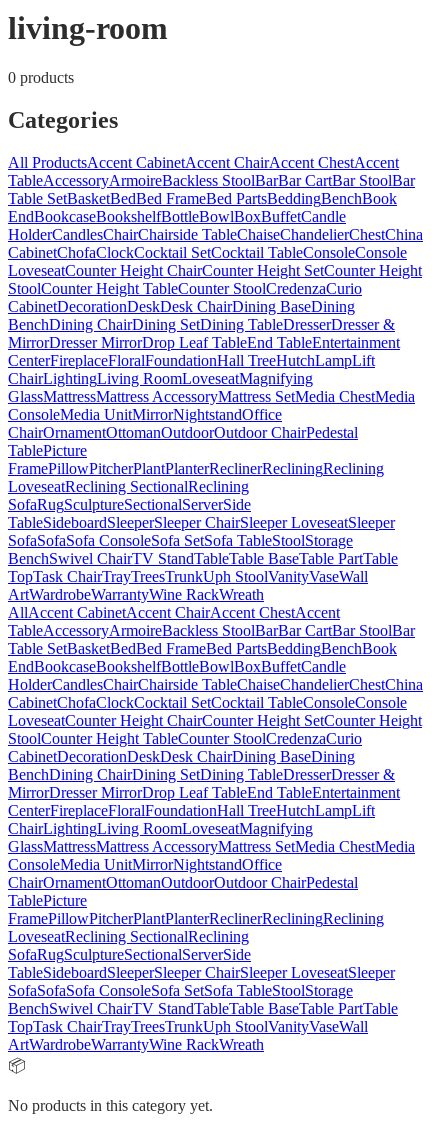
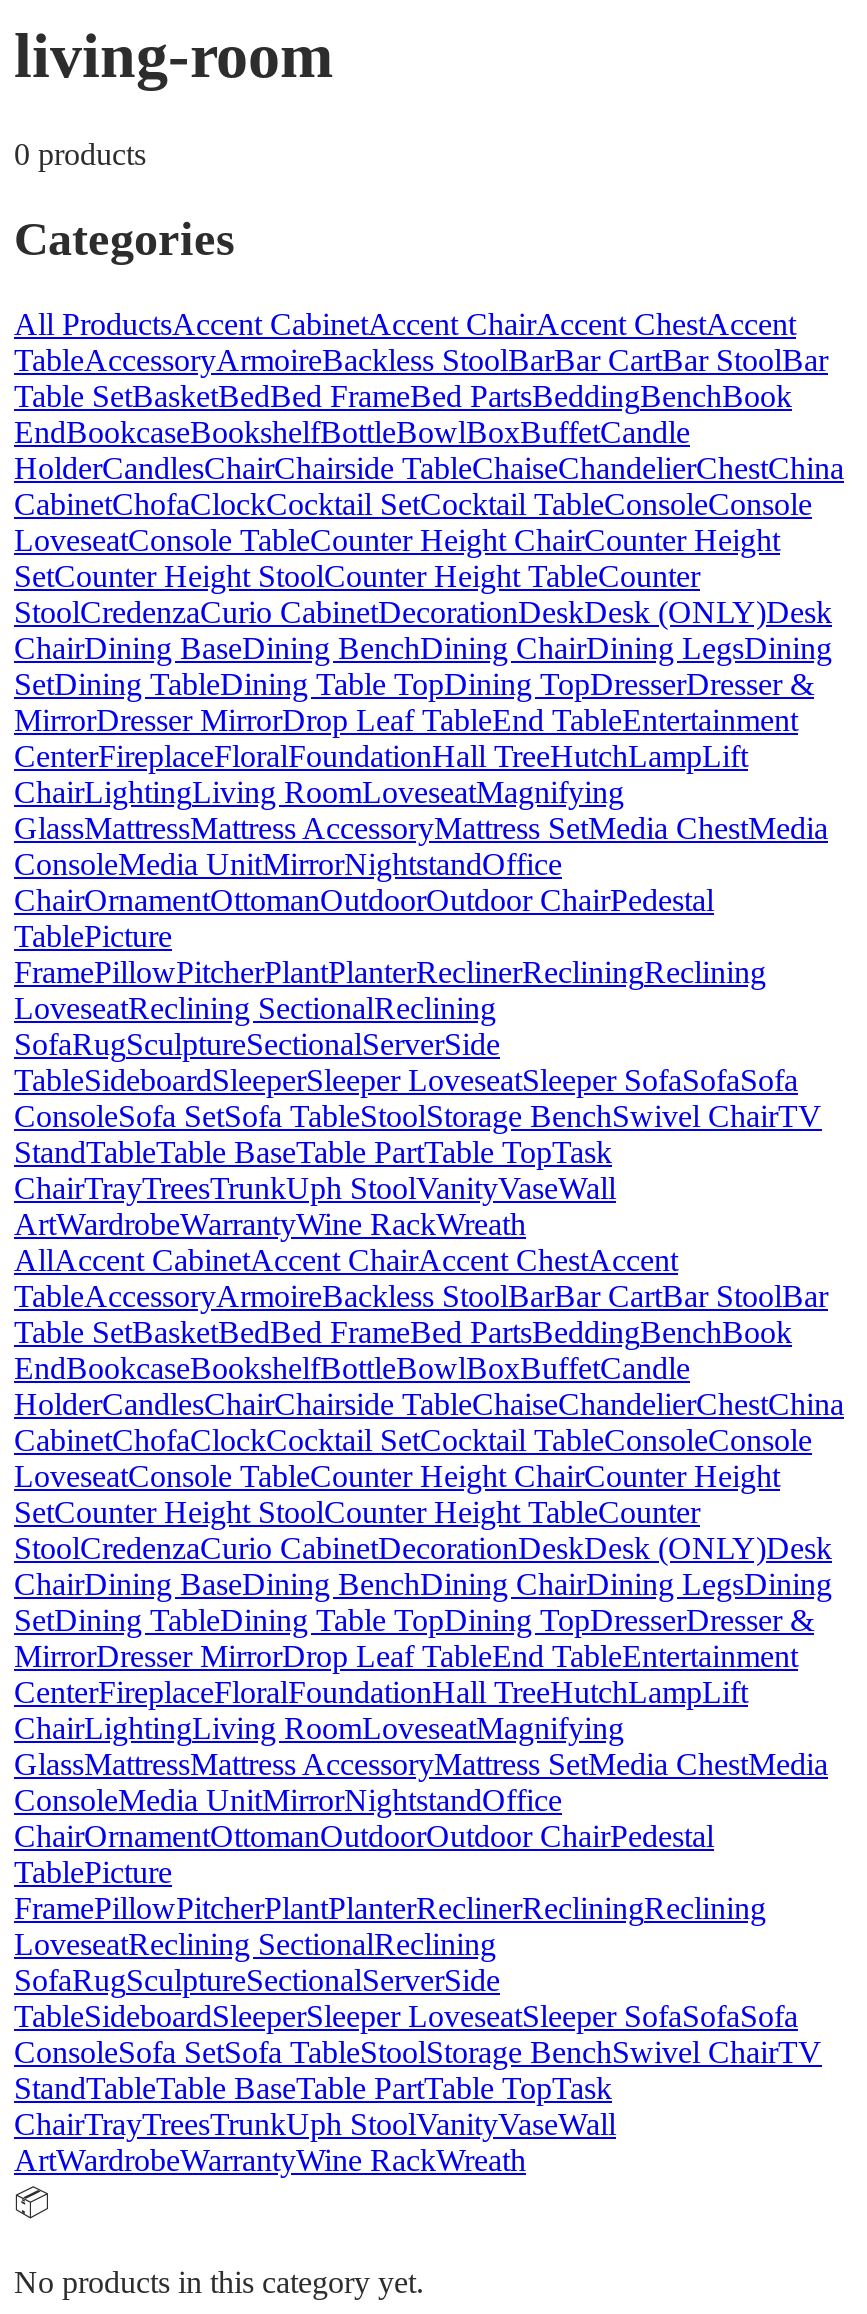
- LoveseatCounter Height ChairCounter Height SetCounter Height
- StoolCounter Height TableCounter StoolCredenzaCurio
- CabinetDecorationDeskDesk ChairDining BaseDining
- BenchDining ChairDining SetDining TableDresserDresser &
+ LoveseatConsole TableCounter Height ChairCounter Height
+ SetCounter Height StoolCounter Height TableCounter
+ StoolCredenzaCurio CabinetDecorationDeskDesk (ONLY)Desk
+ ChairDining BaseDining BenchDining ChairDining LegsDining
+ SetDining TableDining Table TopDining TopDresserDresser &

- TableSideboardSleeperSleeper ChairSleeper LoveseatSleeper
- SofaSofaSofa ConsoleSofa SetSofa TableStoolStorage
- BenchSwivel ChairTV StandTableTable BaseTable PartTable
- TopTask ChairTrayTreesTrunk Uph StoolVanityVaseWall
+ TableSideboardSleeperSleeper LoveseatSleeper SofaSofaSofa
+ ConsoleSofa SetSofa TableStoolStorage BenchSwivel ChairTV
+ StandTableTable BaseTable PartTable TopTask
+ ChairTrayTreesTrunkUph StoolVanityVaseWall

- LoveseatCounter Height ChairCounter Height SetCounter Height
- StoolCounter Height TableCounter StoolCredenzaCurio
- CabinetDecorationDeskDesk ChairDining BaseDining
- BenchDining ChairDining SetDining TableDresserDresser &
+ LoveseatConsole TableCounter Height ChairCounter Height
+ SetCounter Height StoolCounter Height TableCounter
+ StoolCredenzaCurio CabinetDecorationDeskDesk (ONLY)Desk
+ ChairDining BaseDining BenchDining ChairDining LegsDining
+ SetDining TableDining Table TopDining TopDresserDresser &

- TableSideboardSleeperSleeper ChairSleeper LoveseatSleeper
- SofaSofaSofa ConsoleSofa SetSofa TableStoolStorage
- BenchSwivel ChairTV StandTableTable BaseTable PartTable
- TopTask ChairTrayTreesTrunk Uph StoolVanityVaseWall
+ TableSideboardSleeperSleeper LoveseatSleeper SofaSofaSofa
+ ConsoleSofa SetSofa TableStoolStorage BenchSwivel ChairTV
+ StandTableTable BaseTable PartTable TopTask
+ ChairTrayTreesTrunkUph StoolVanityVaseWall
